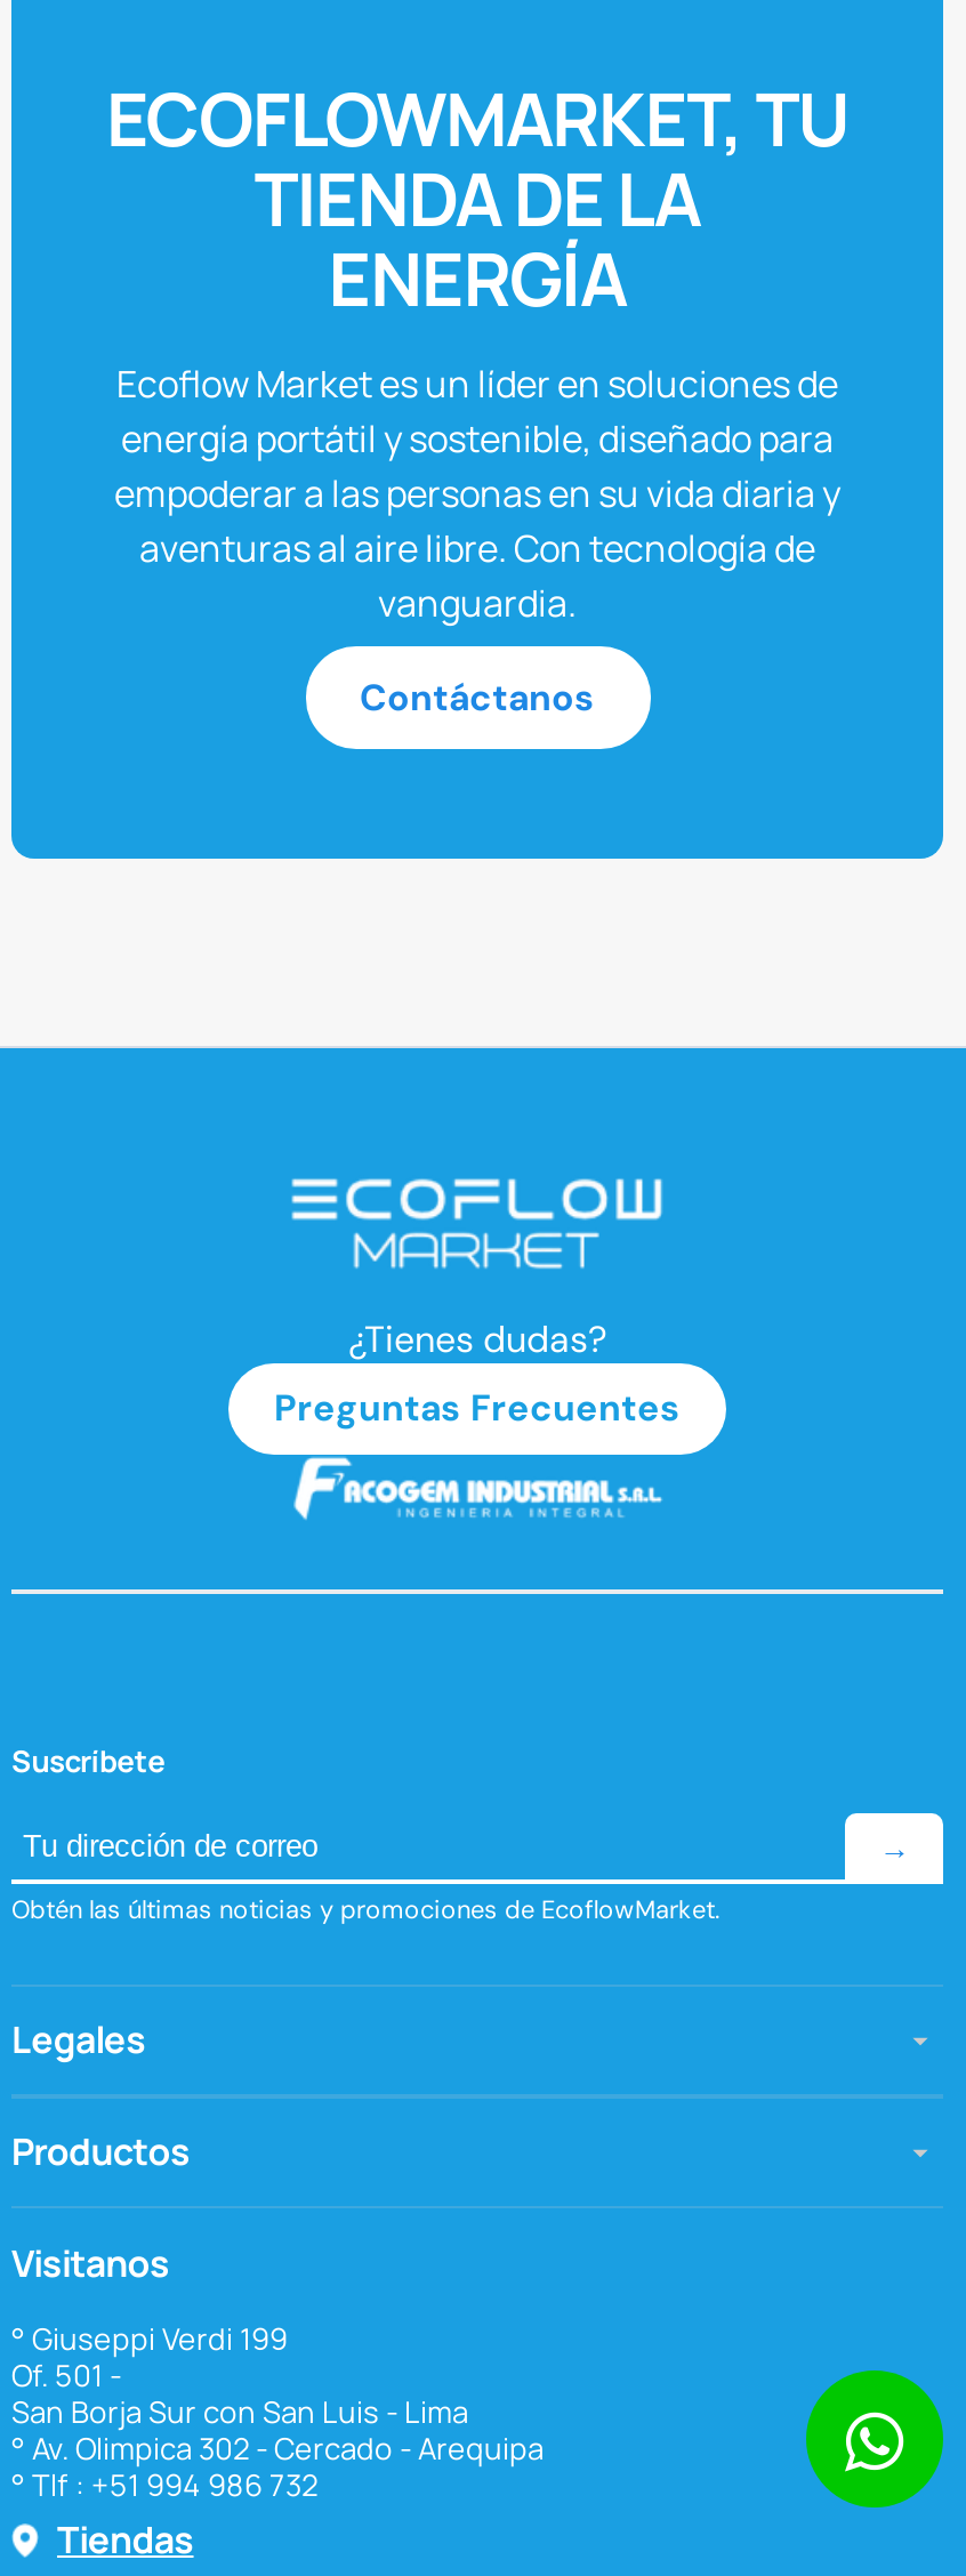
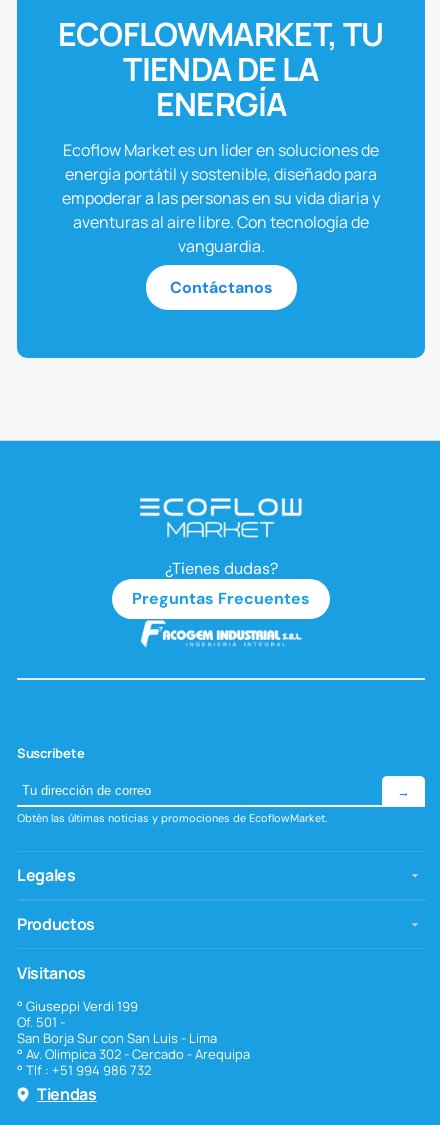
- [image]
